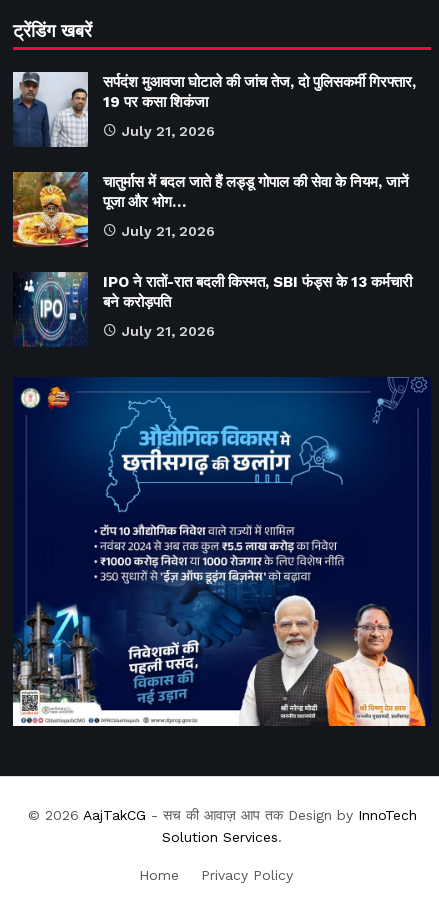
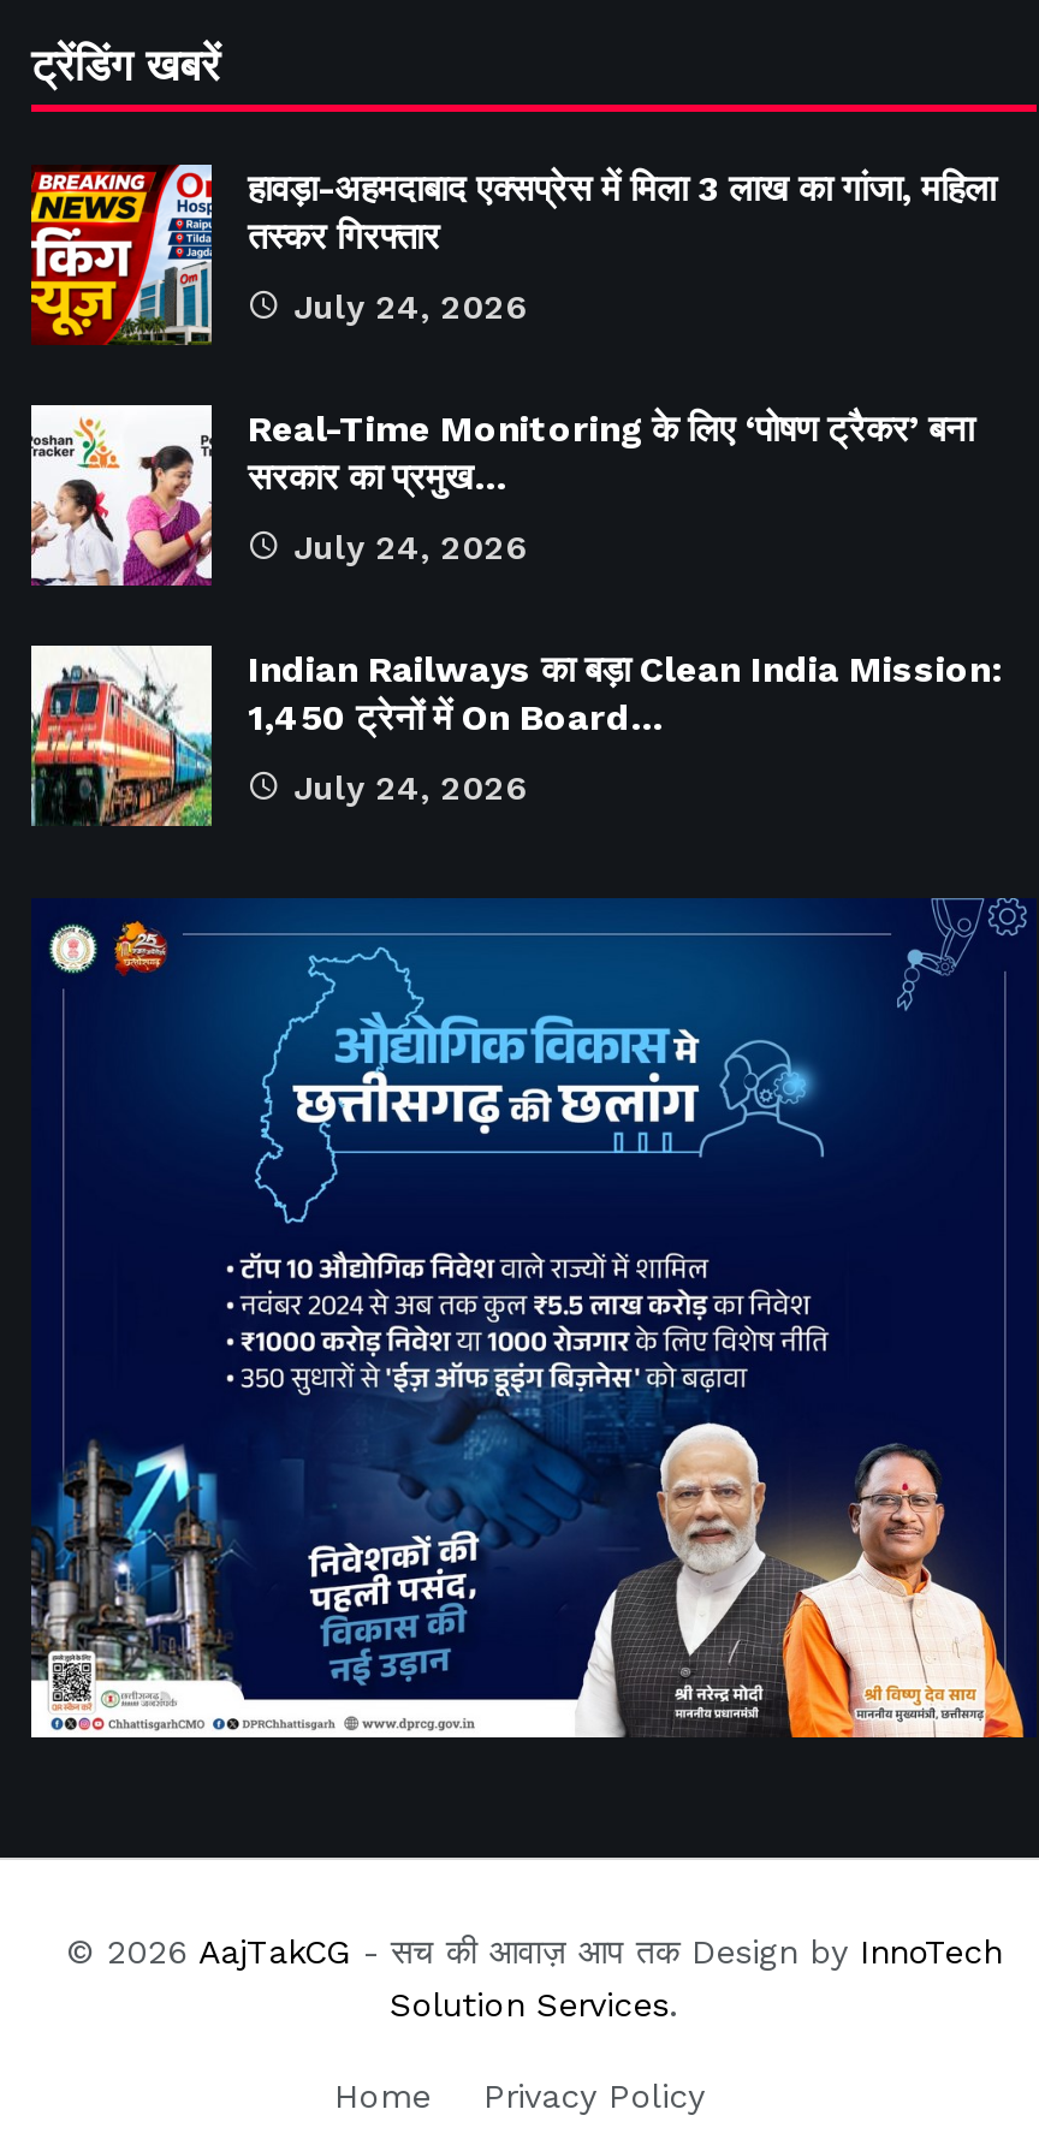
- [image]
- सर्पदंश मुआवजा घोटाले की जांच तेज, दो पुलिसकर्मी गिरफ्तार,
- 19 पर कसा शिकंजा
+ [image]
+ हावड़ा-अहमदाबाद एक्सप्रेस में मिला 3 लाख का गांजा, महिला
+ तस्कर गिरफ्तार

- July 21, 2026
+ July 24, 2026

- [image]
- चातुर्मास में बदल जाते हैं लड्डू गोपाल की सेवा के नियम, जानें
- पूजा और भोग…
+ [image]
+ Real-Time Monitoring के लिए ‘पोषण ट्रैकर’ बना
+ सरकार का प्रमुख…

- July 21, 2026
+ July 24, 2026

- [image]
- IPO ने रातों-रात बदली किस्मत, SBI फंड्स के 13 कर्मचारी
- बने करोड़पति
+ [image]
+ Indian Railways का बड़ा Clean India Mission:
+ 1,450 ट्रेनों में On Board…

- July 21, 2026
+ July 24, 2026
